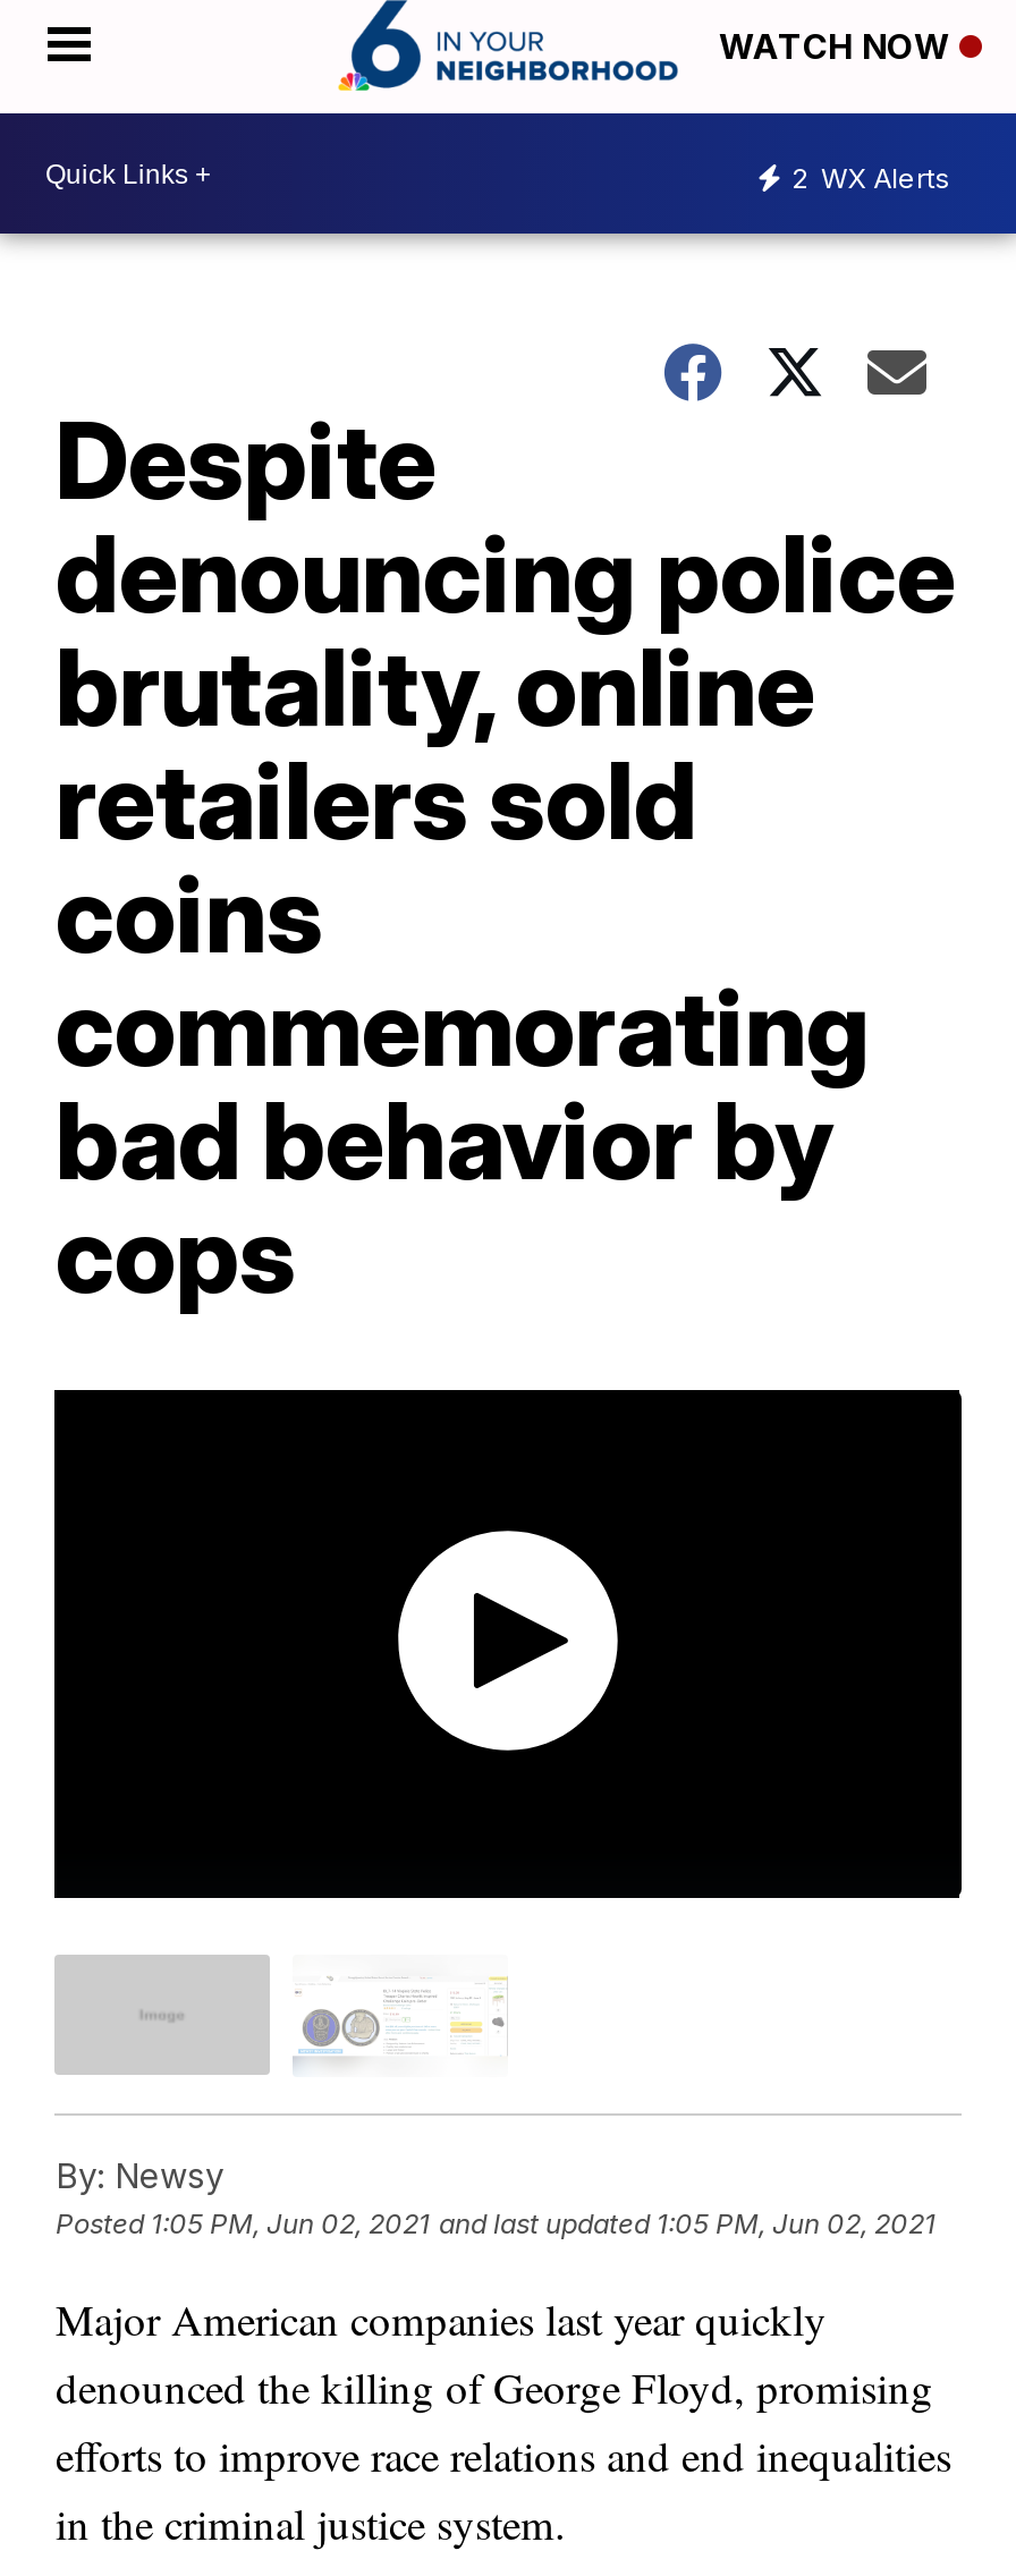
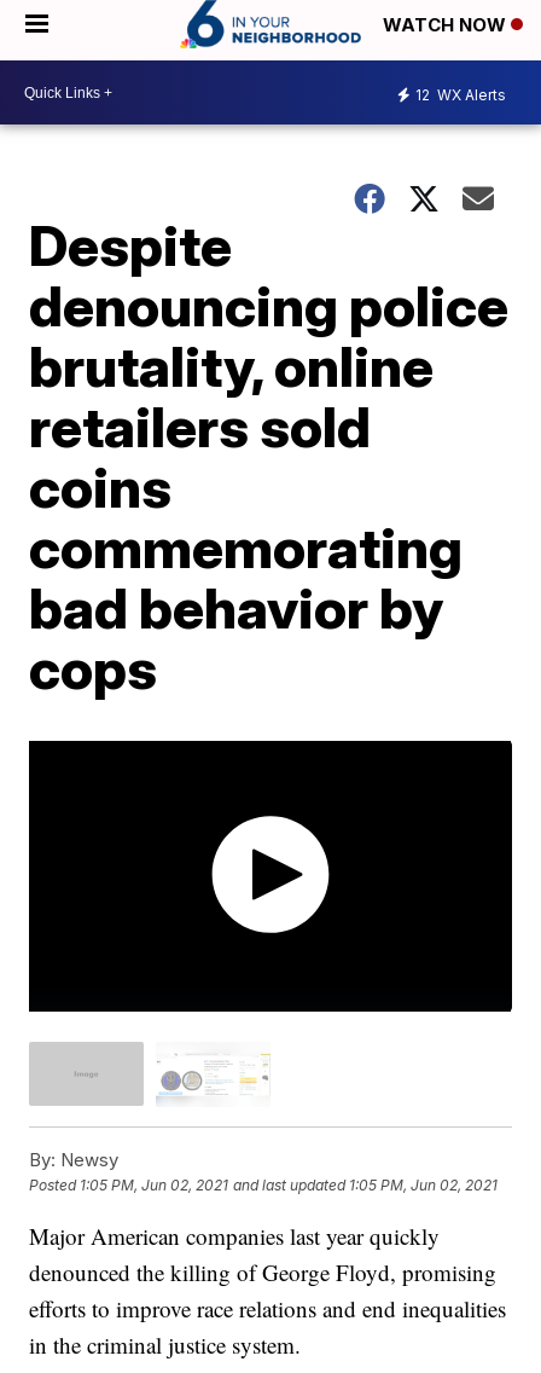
- 2 WX Alerts
+ 12 WX Alerts
